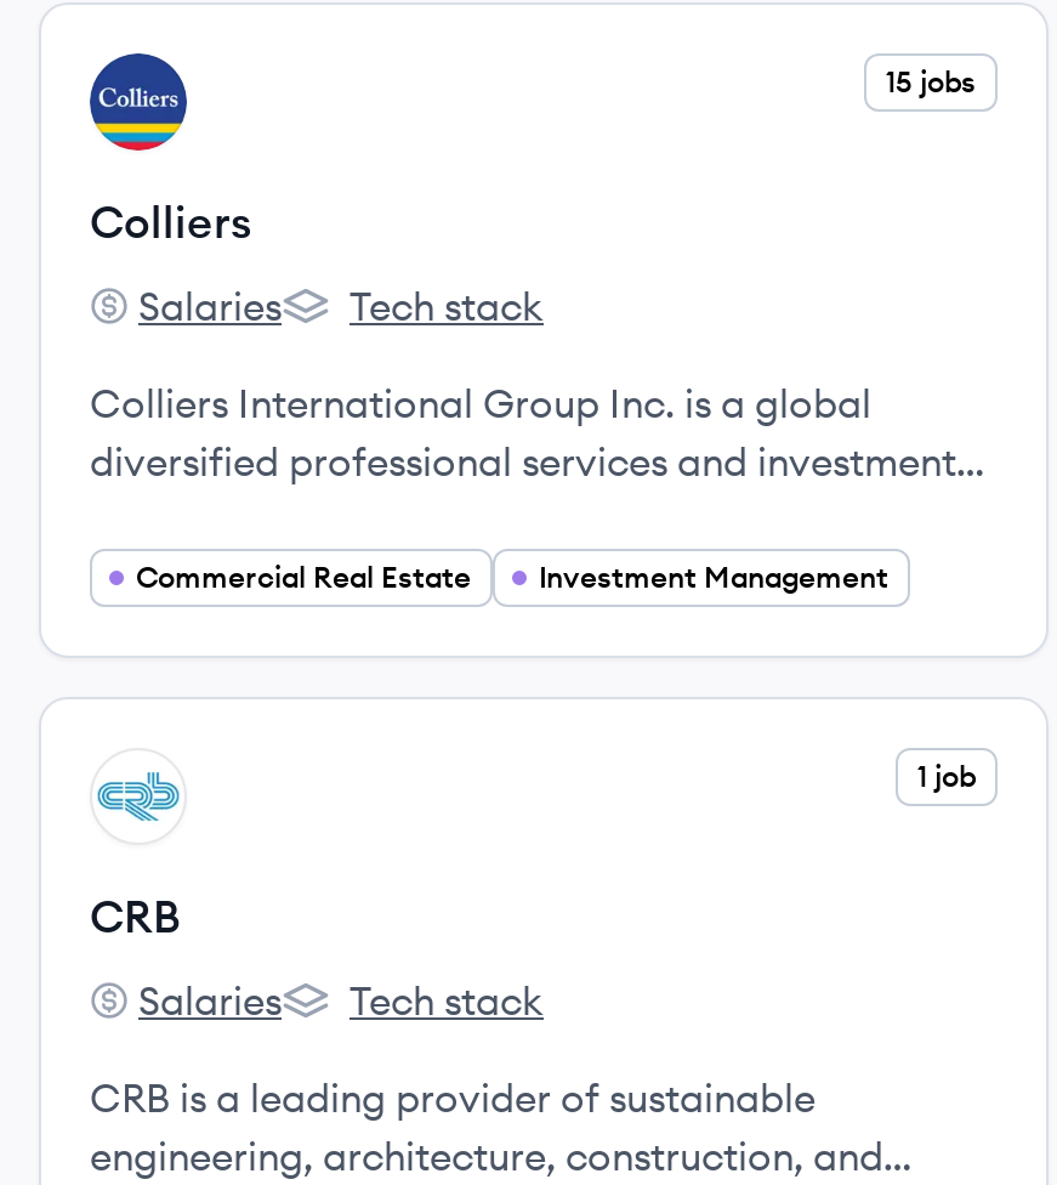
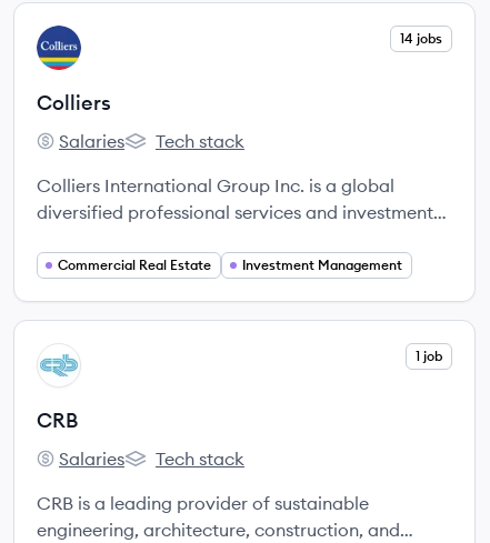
- 15 jobs
+ 14 jobs
